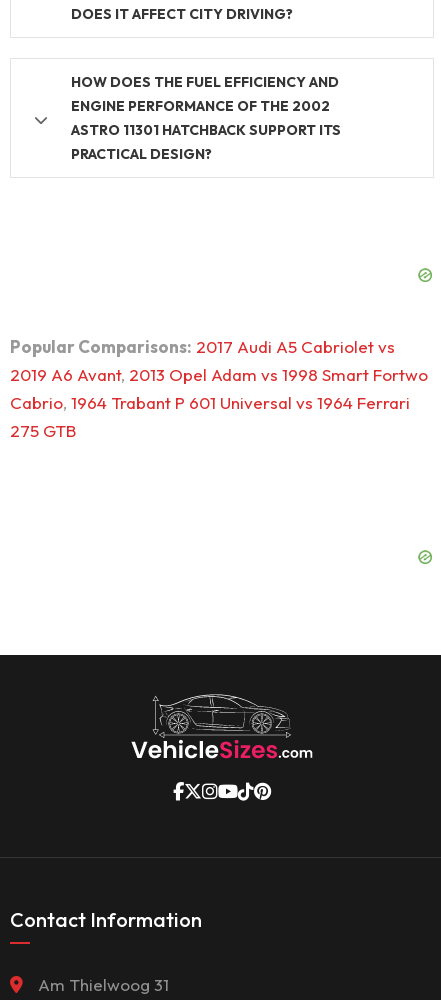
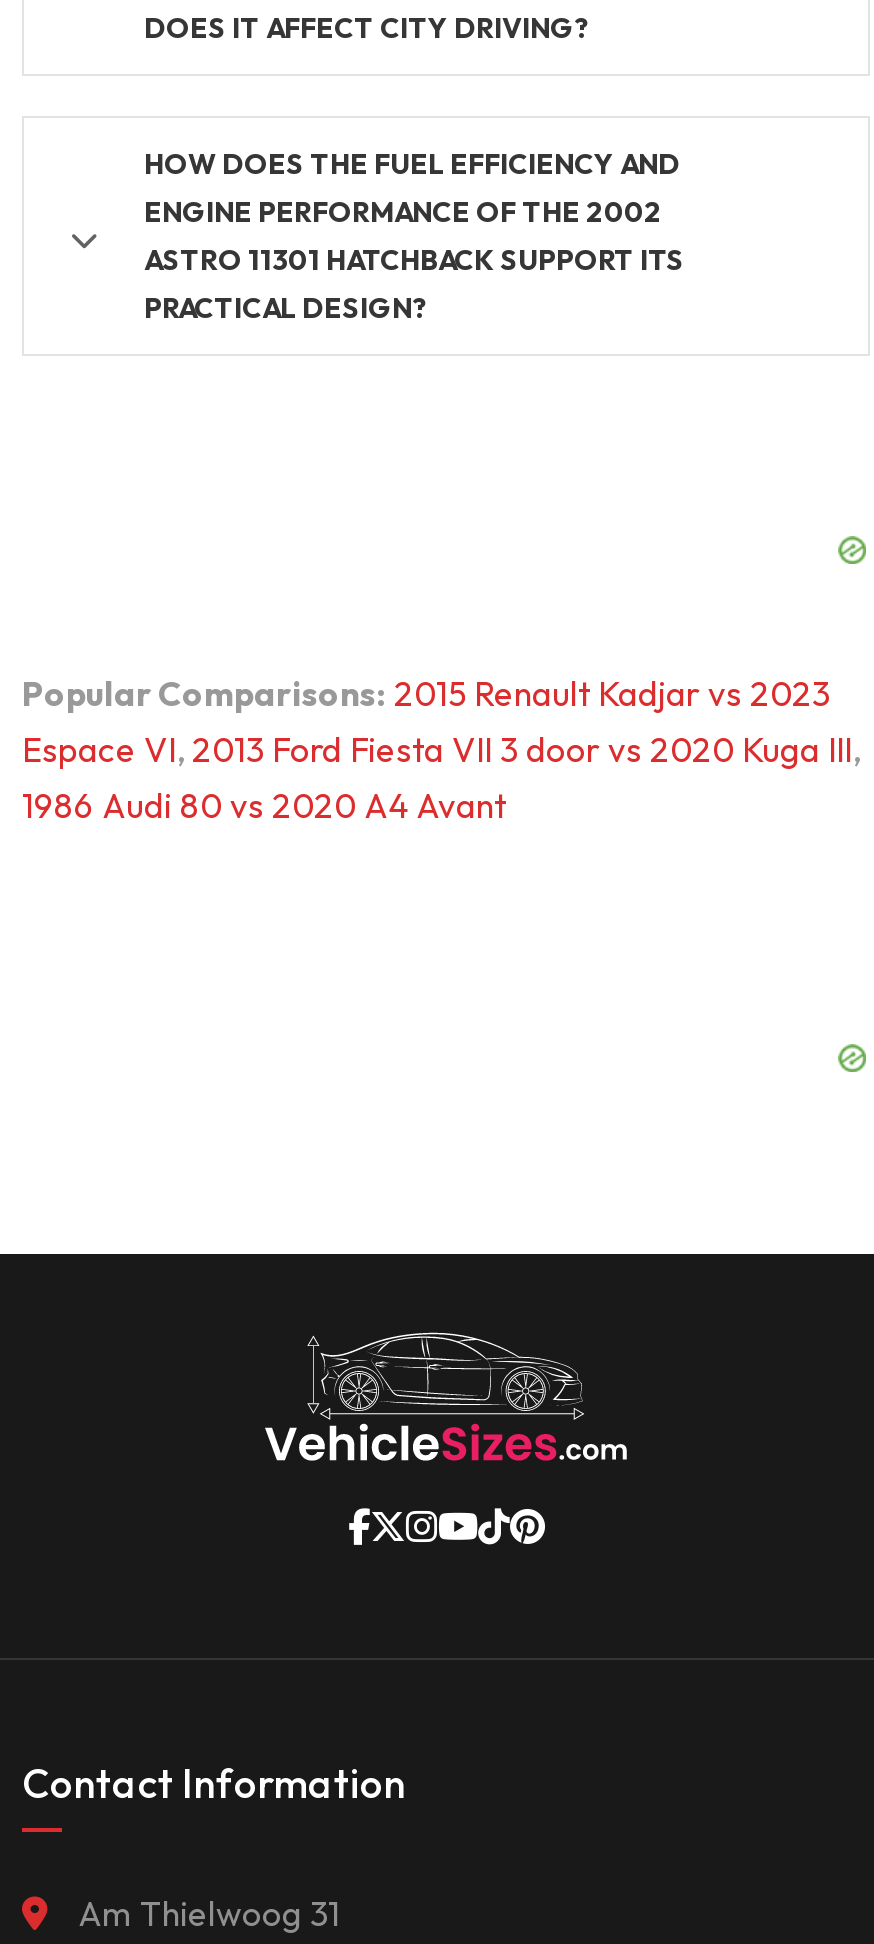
- Popular Comparisons: 2017 Audi A5 Cabriolet vs
- 2019 A6 Avant, 2013 Opel Adam vs 1998 Smart Fortwo
- Cabrio, 1964 Trabant P 601 Universal vs 1964 Ferrari
- 275 GTB
+ Popular Comparisons: 2015 Renault Kadjar vs 2023
+ Espace VI, 2013 Ford Fiesta VII 3 door vs 2020 Kuga III,
+ 1986 Audi 80 vs 2020 A4 Avant
